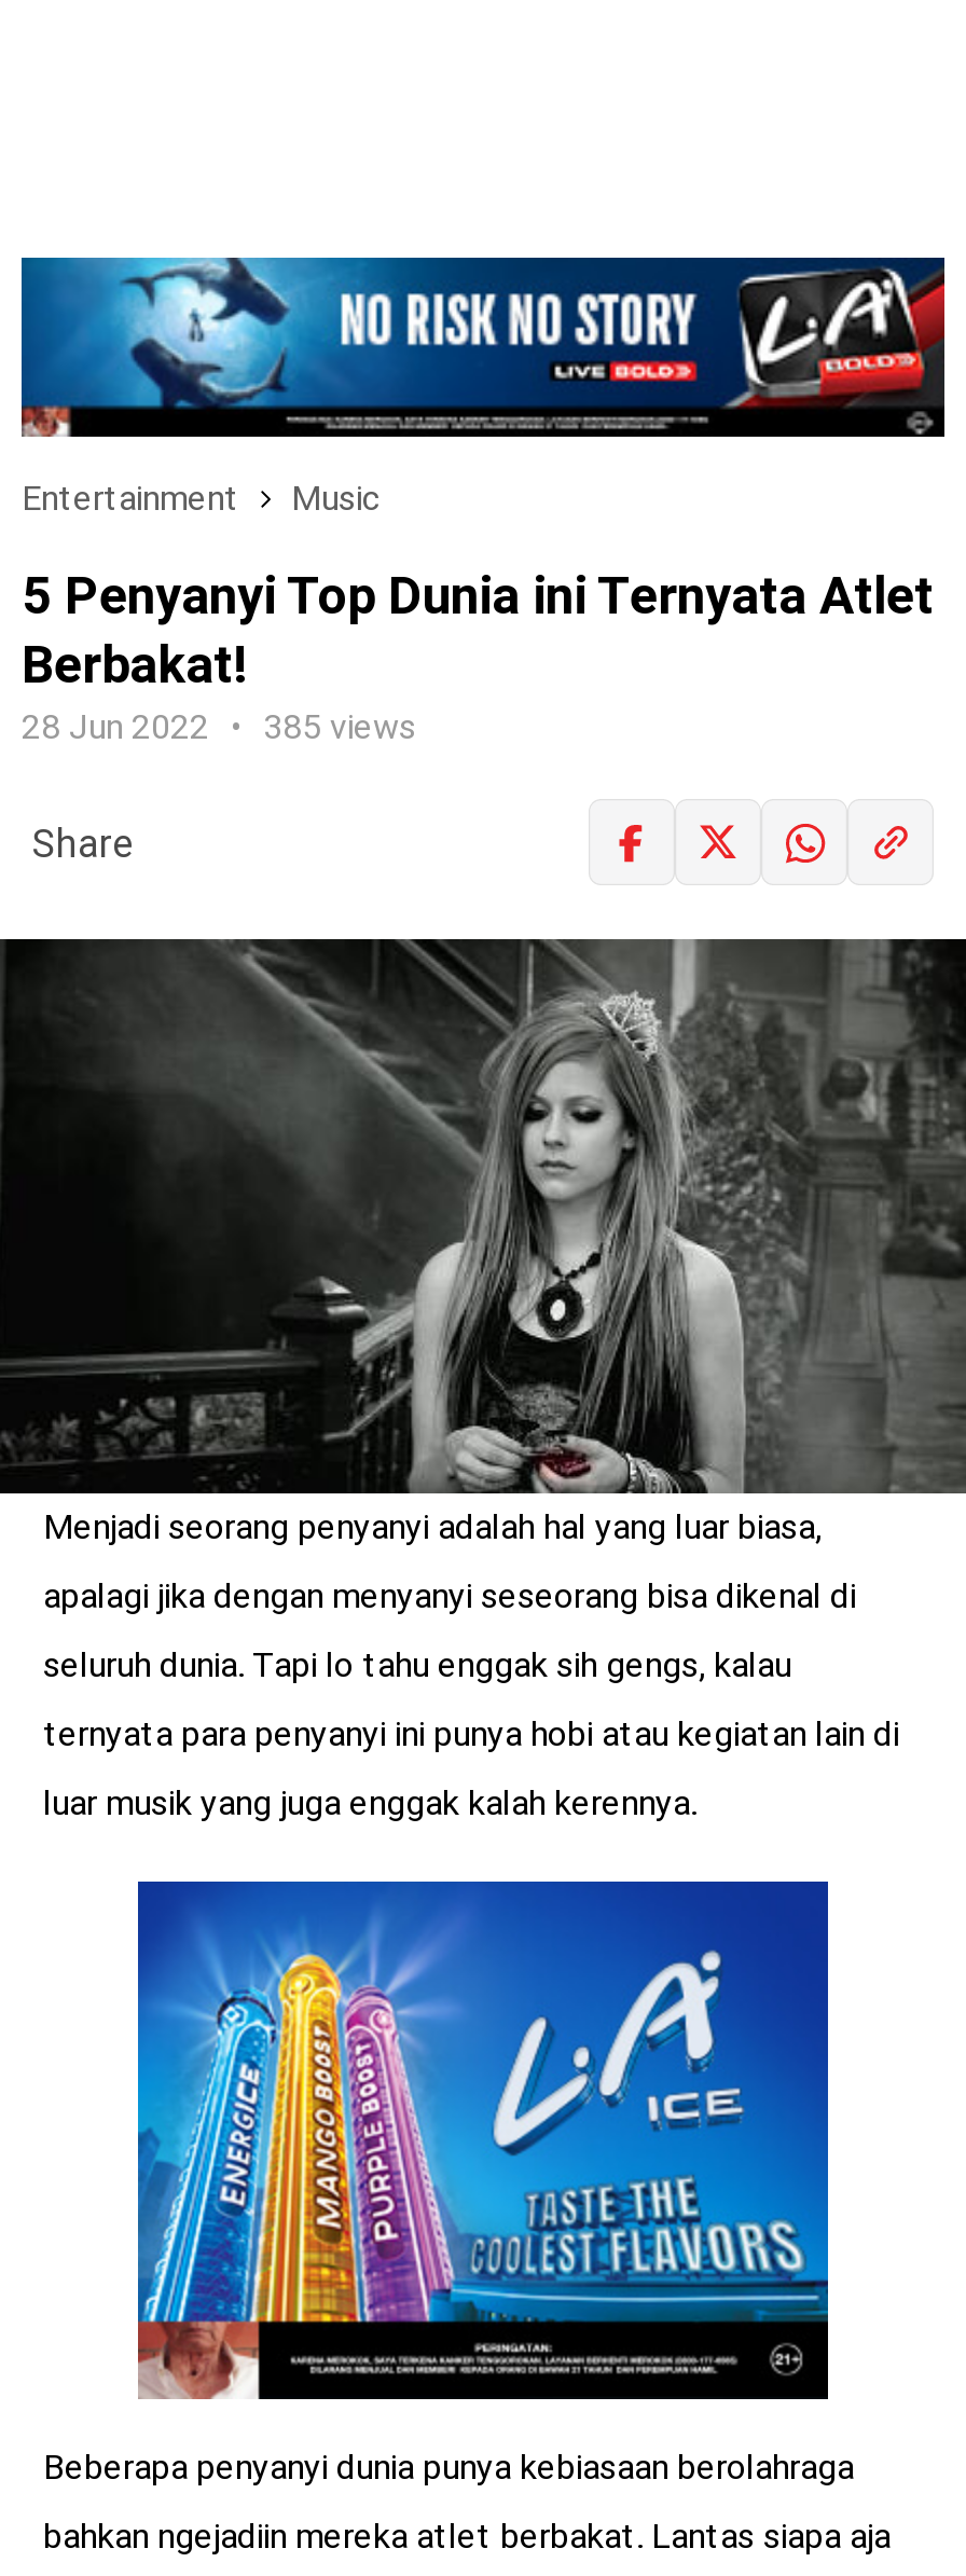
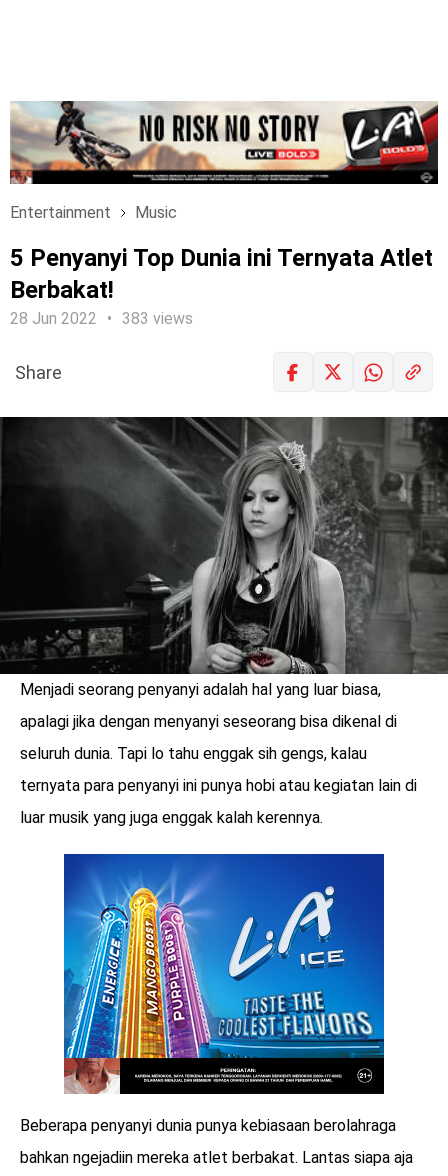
- [image]
+ [image]

- 28 Jun 2022 385 views
+ 28 Jun 2022 383 views
